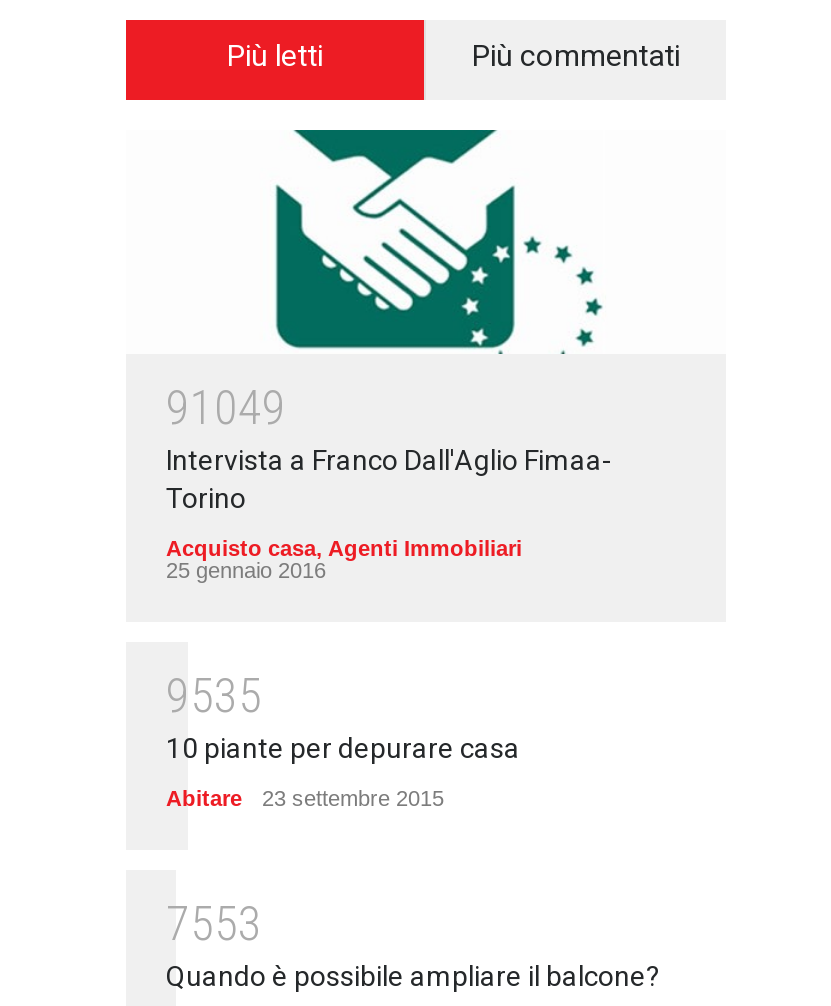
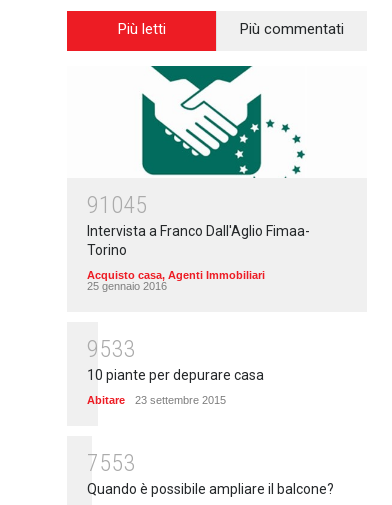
- 91049
+ 91045

- 9535
+ 9533
